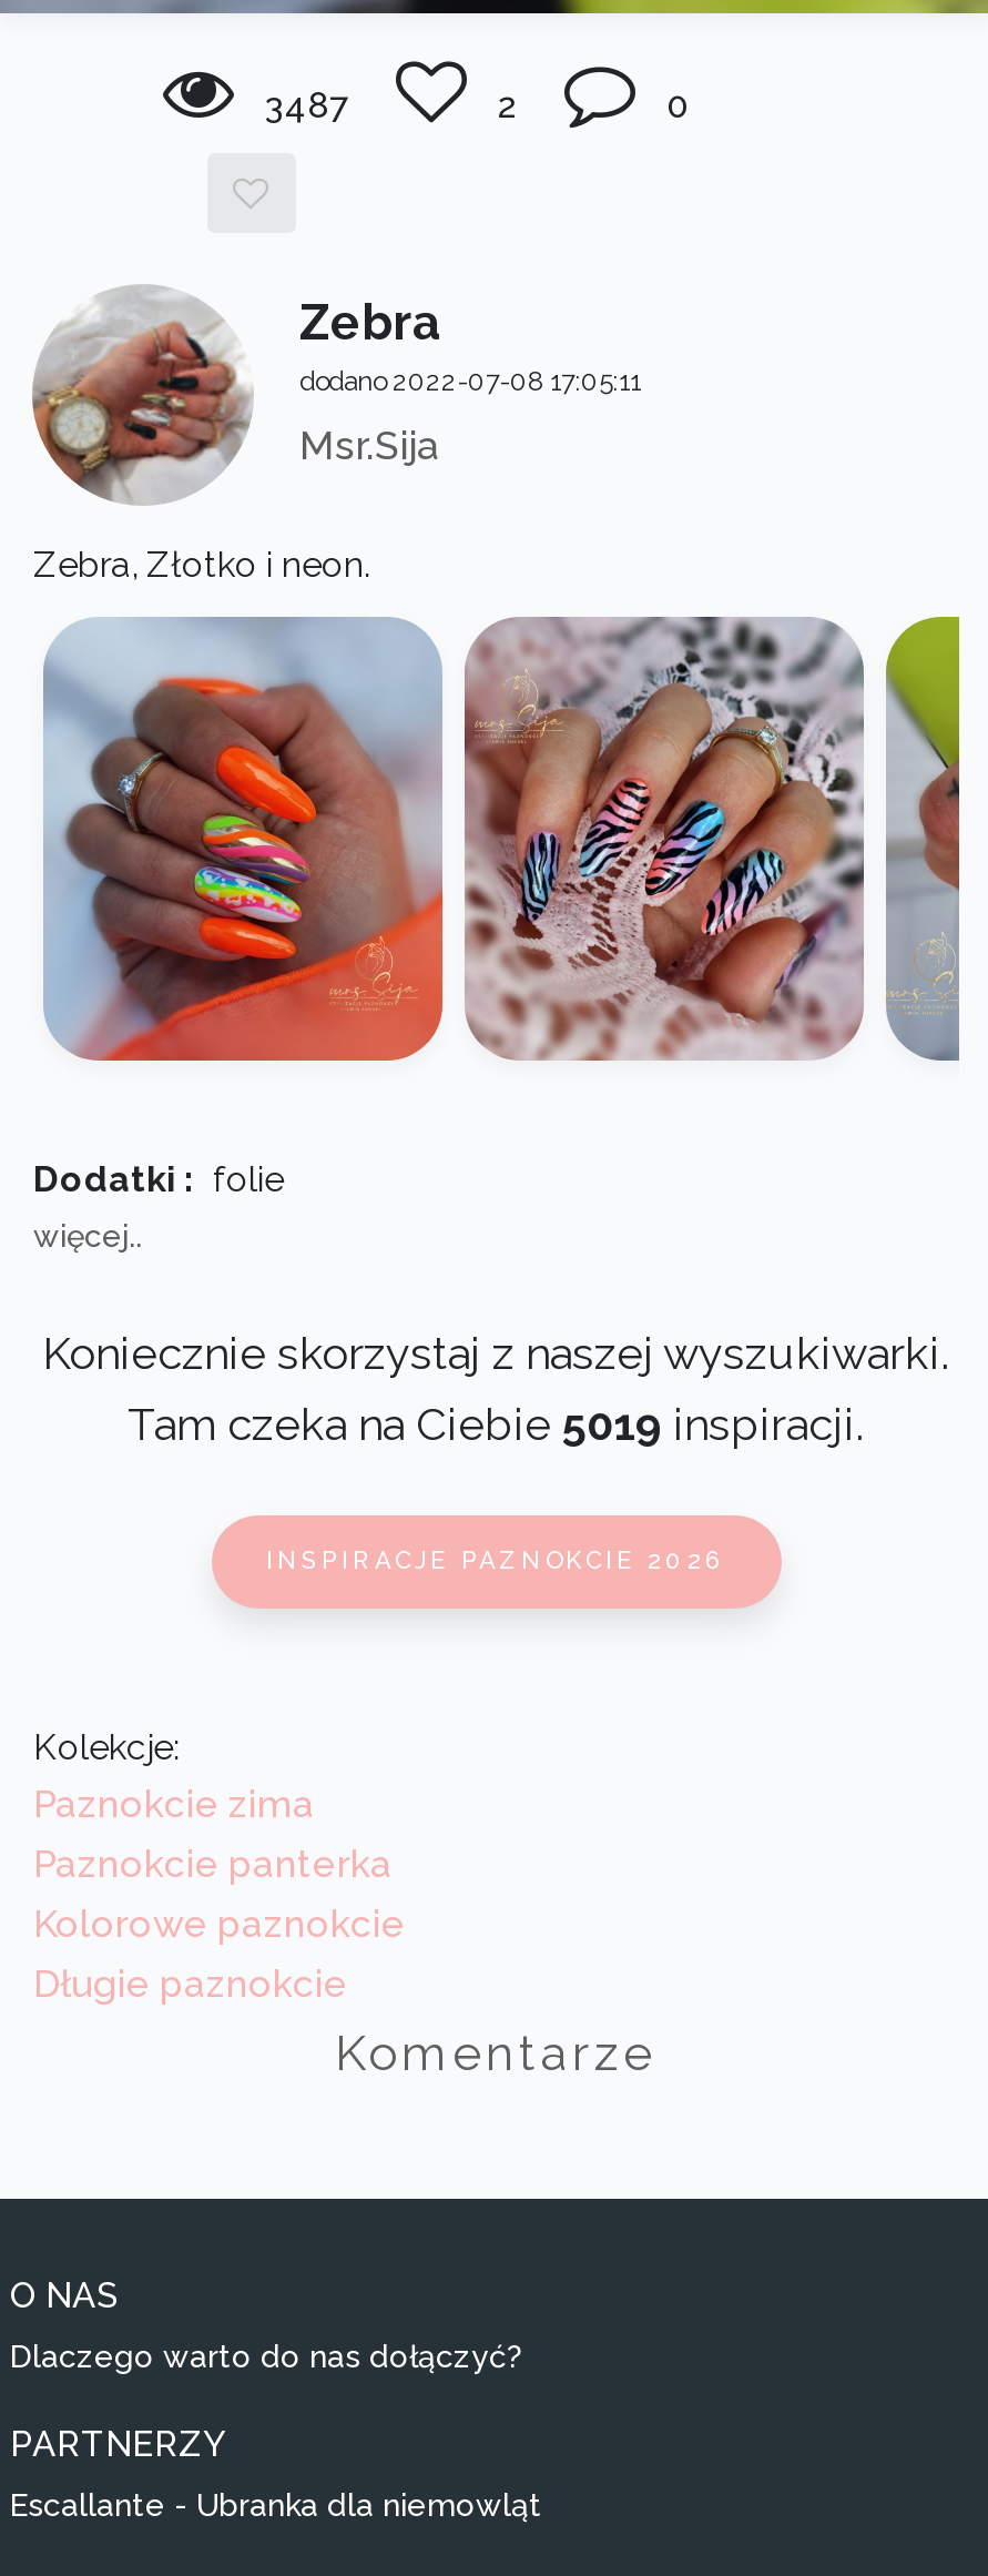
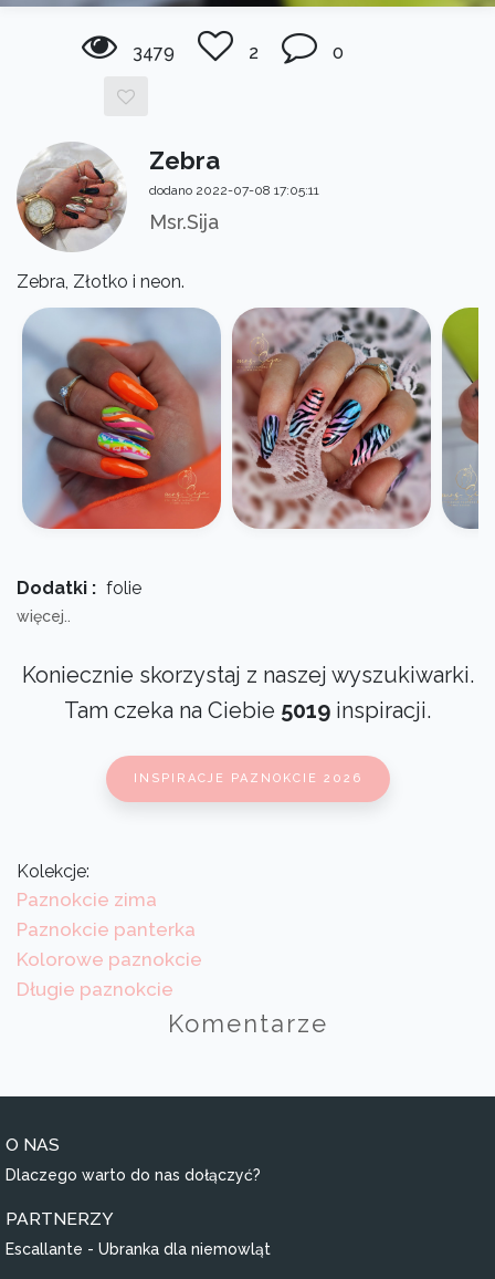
- 3487
+ 3479
